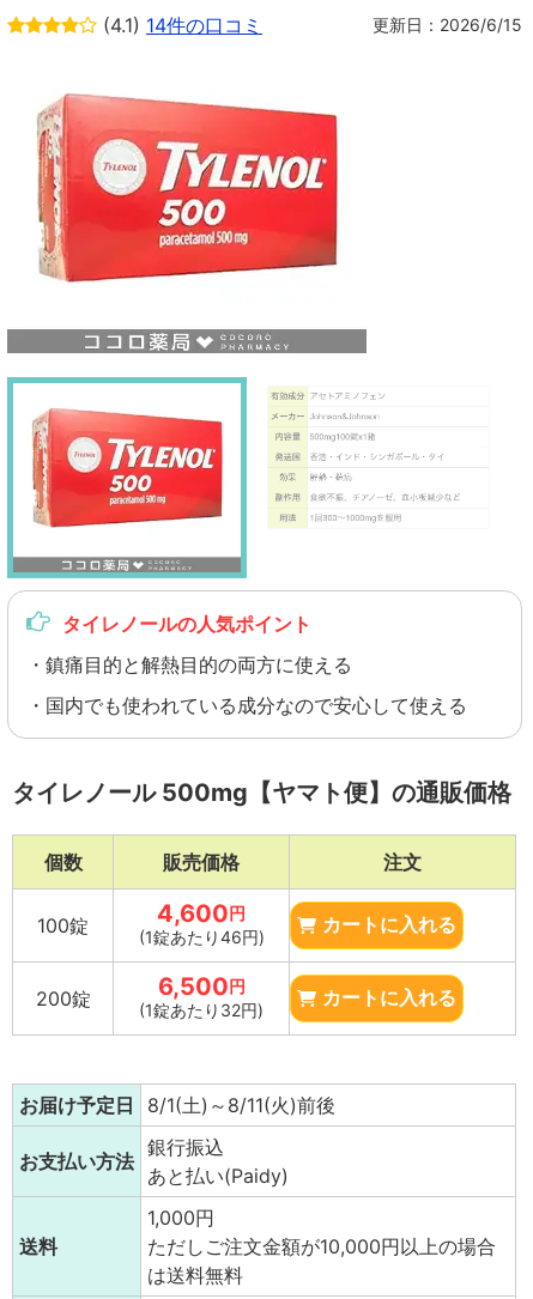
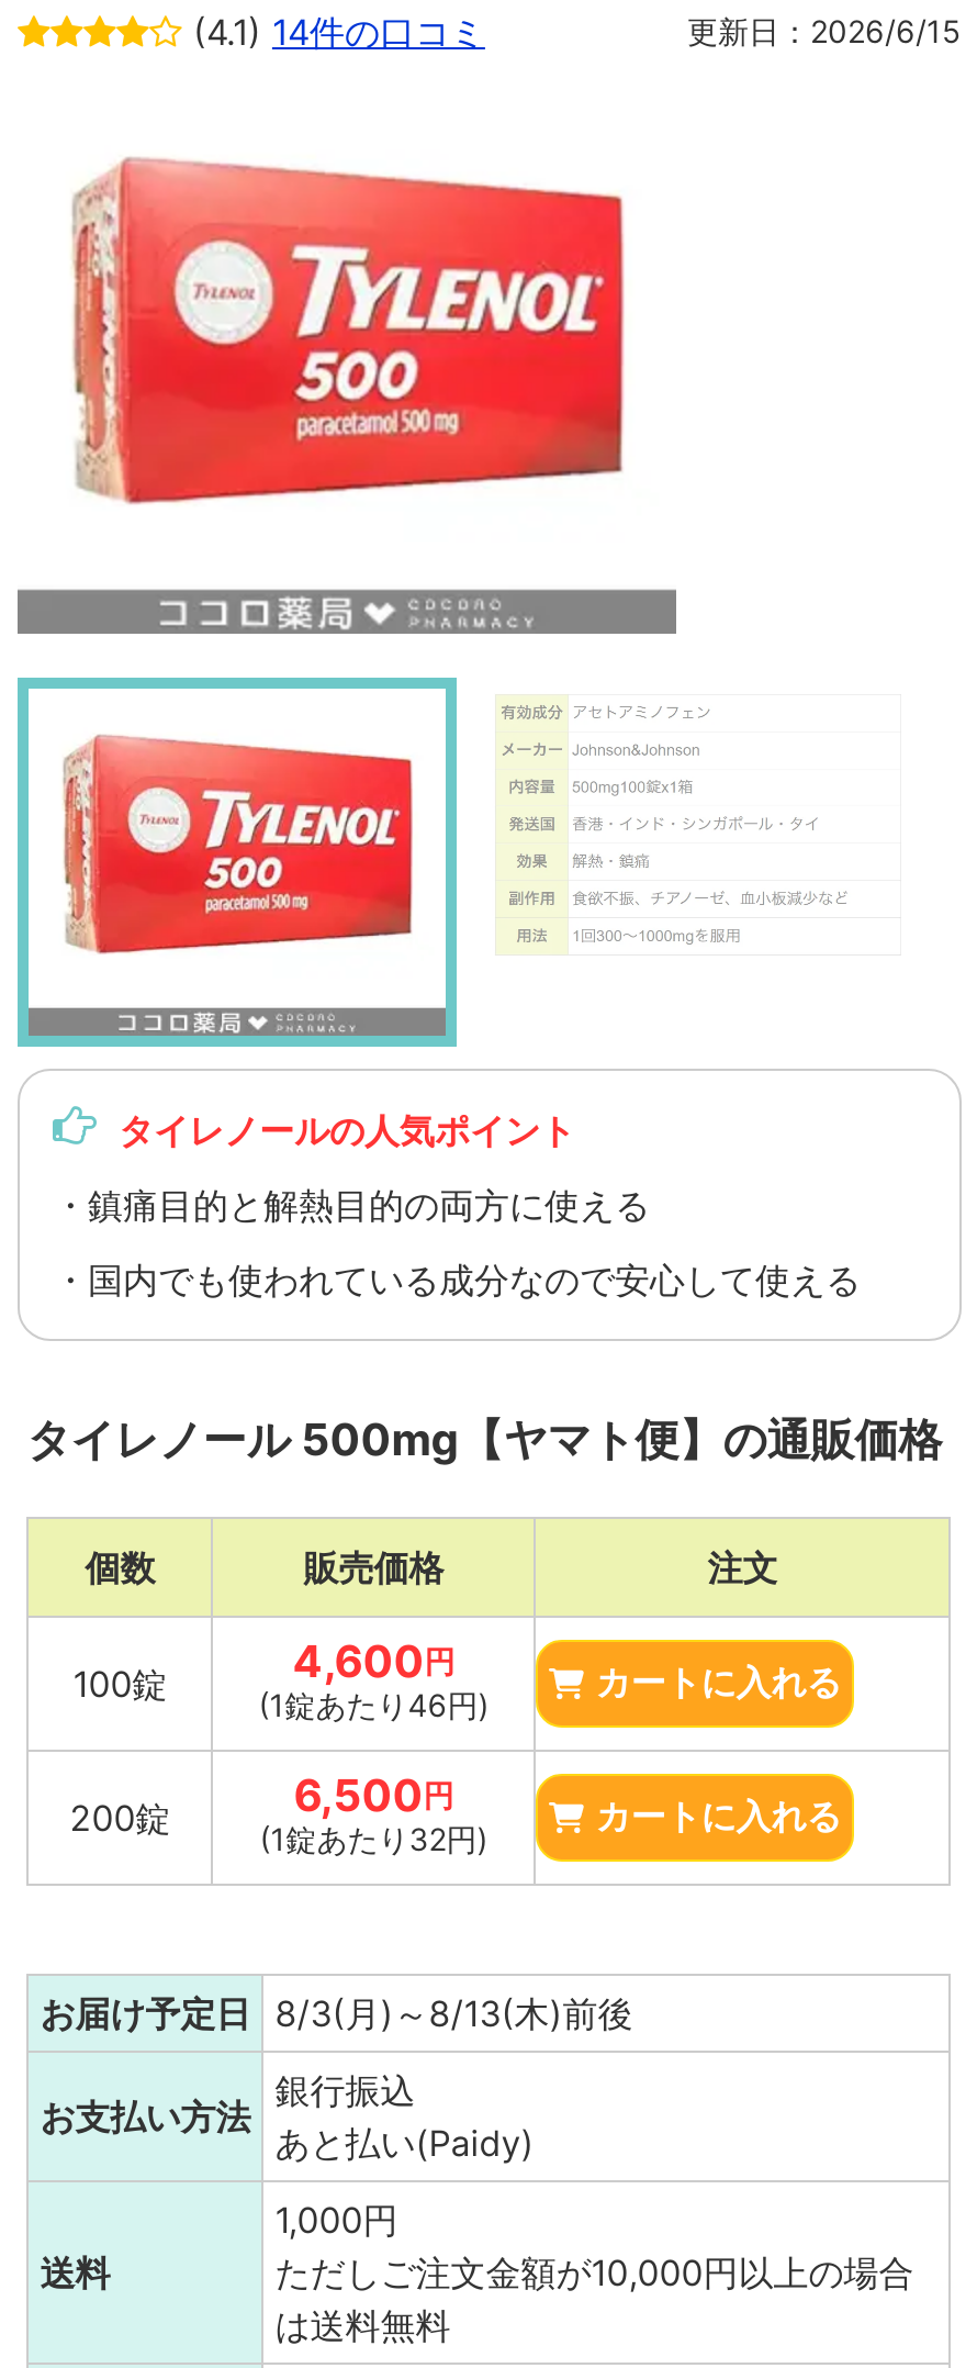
- お届け予定日 8/1(土)～8/11(火)前後
+ お届け予定日 8/3(月)～8/13(木)前後
